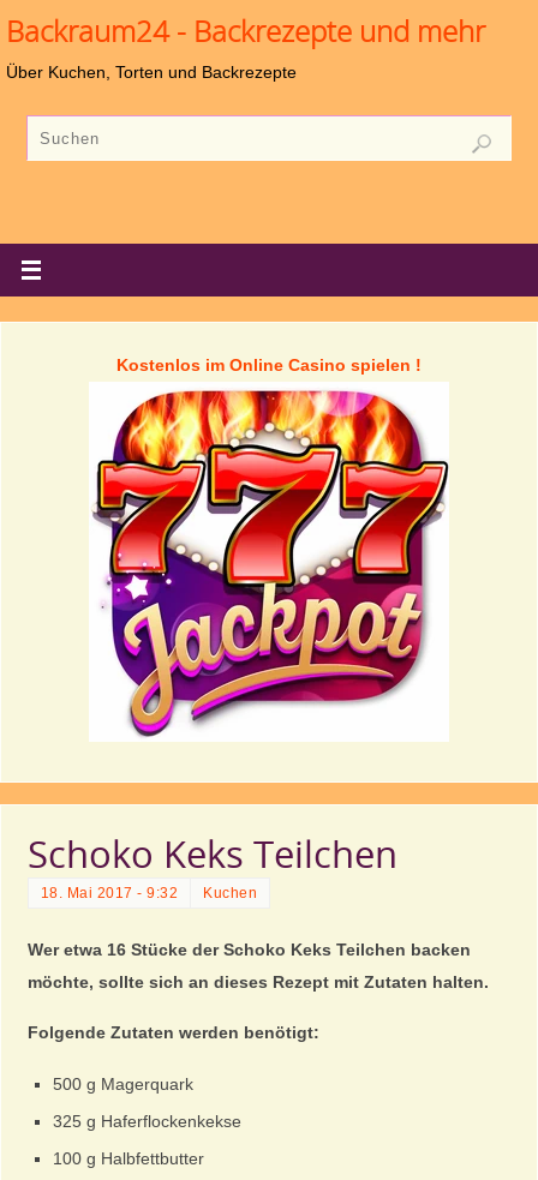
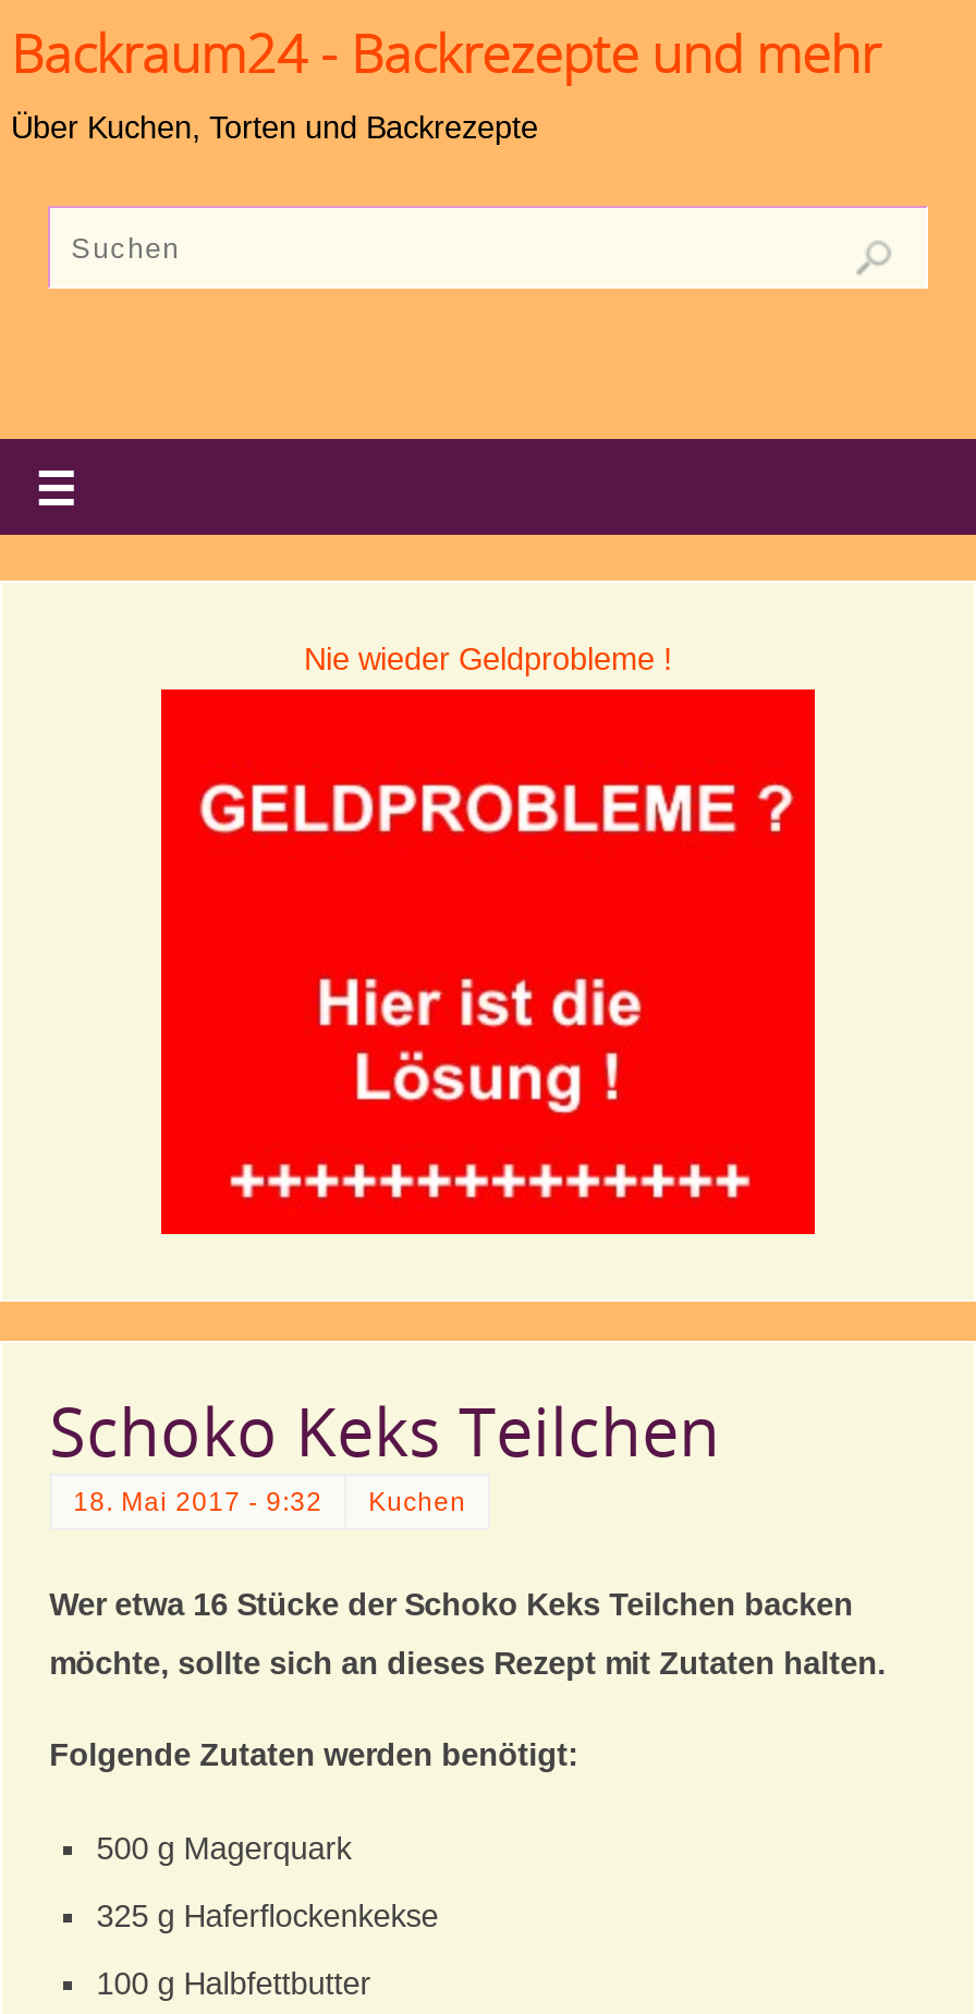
- Kostenlos im Online Casino spielen !
+ Nie wieder Geldprobleme !

- [image]
+ [image]
